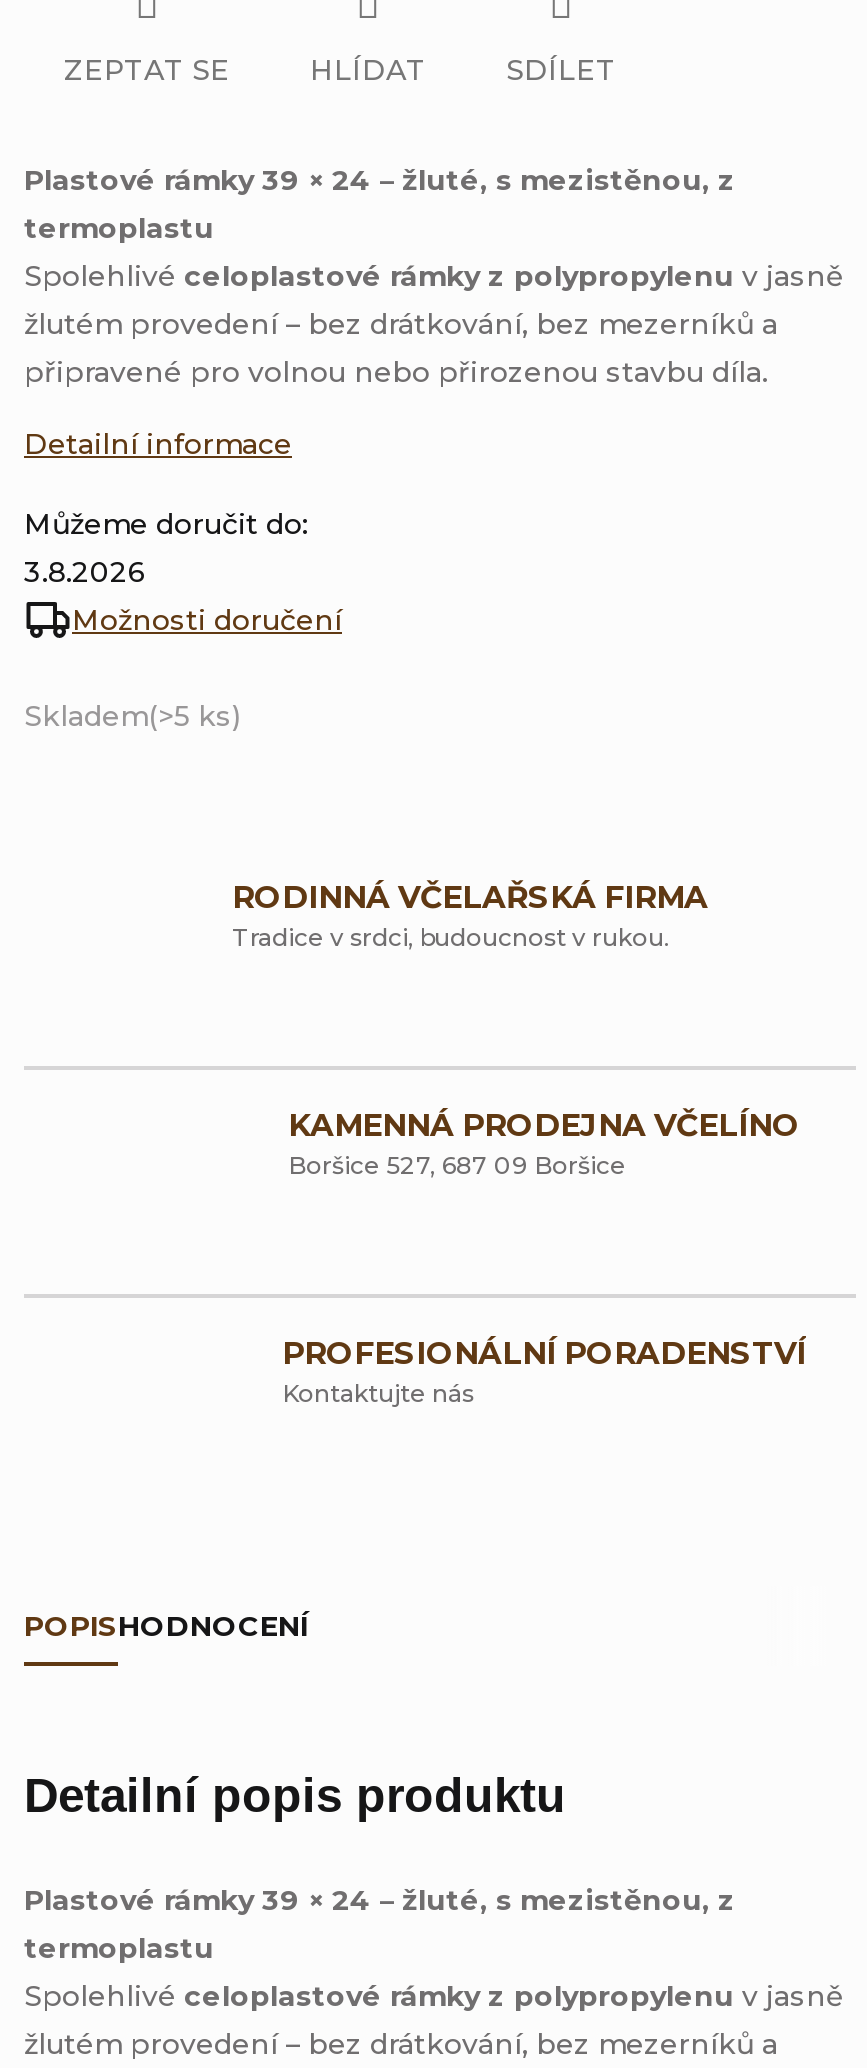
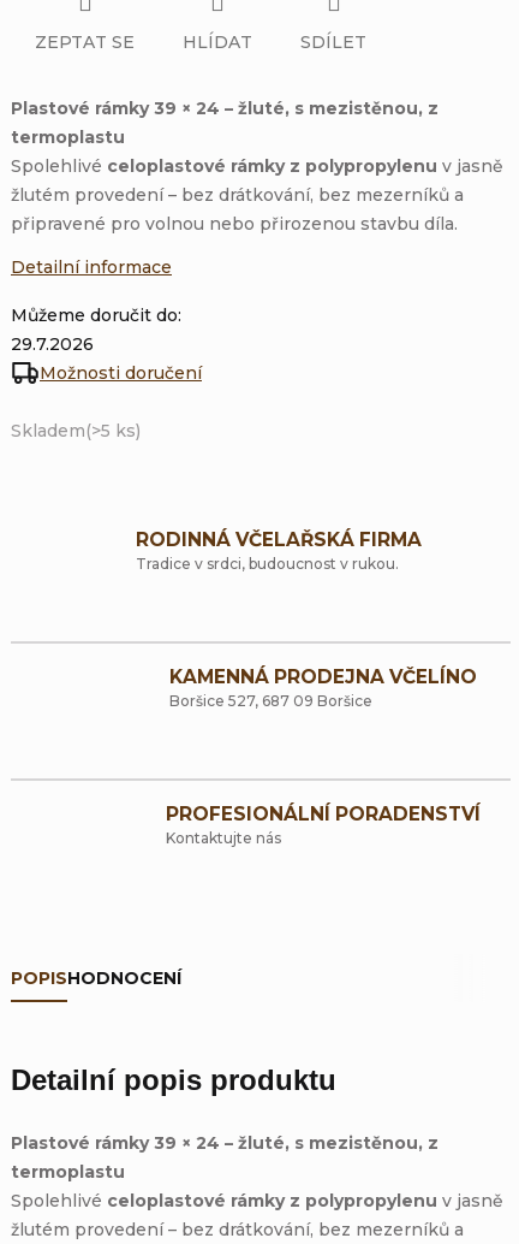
- 3.8.2026
+ 29.7.2026
